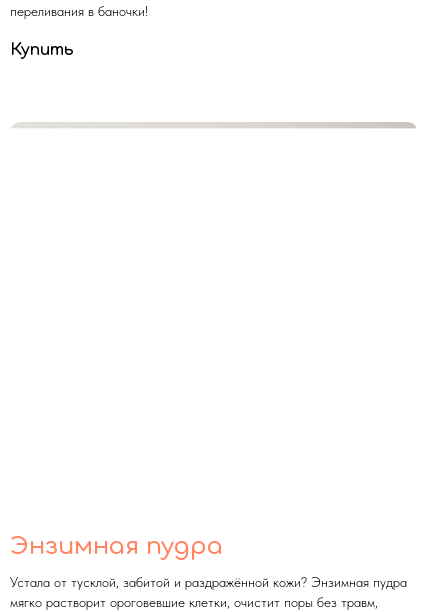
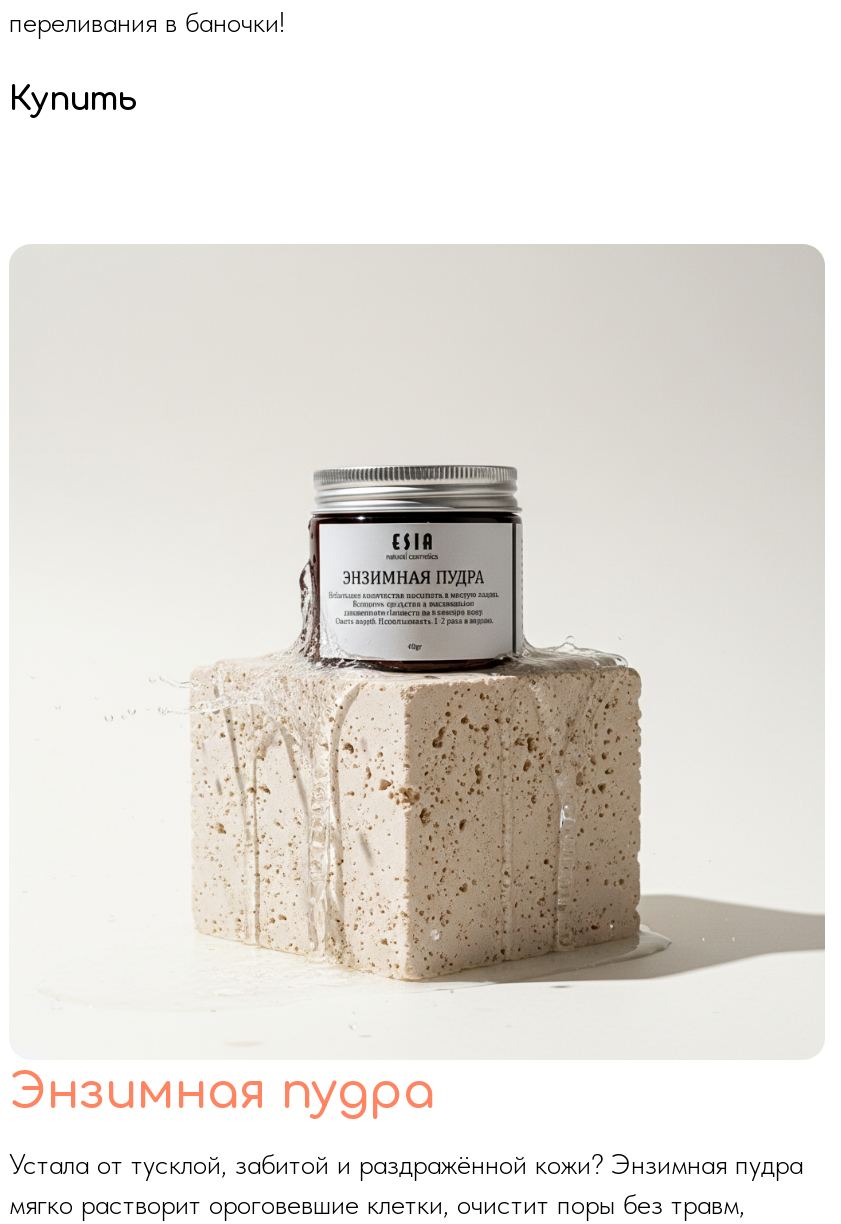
+ [image]
